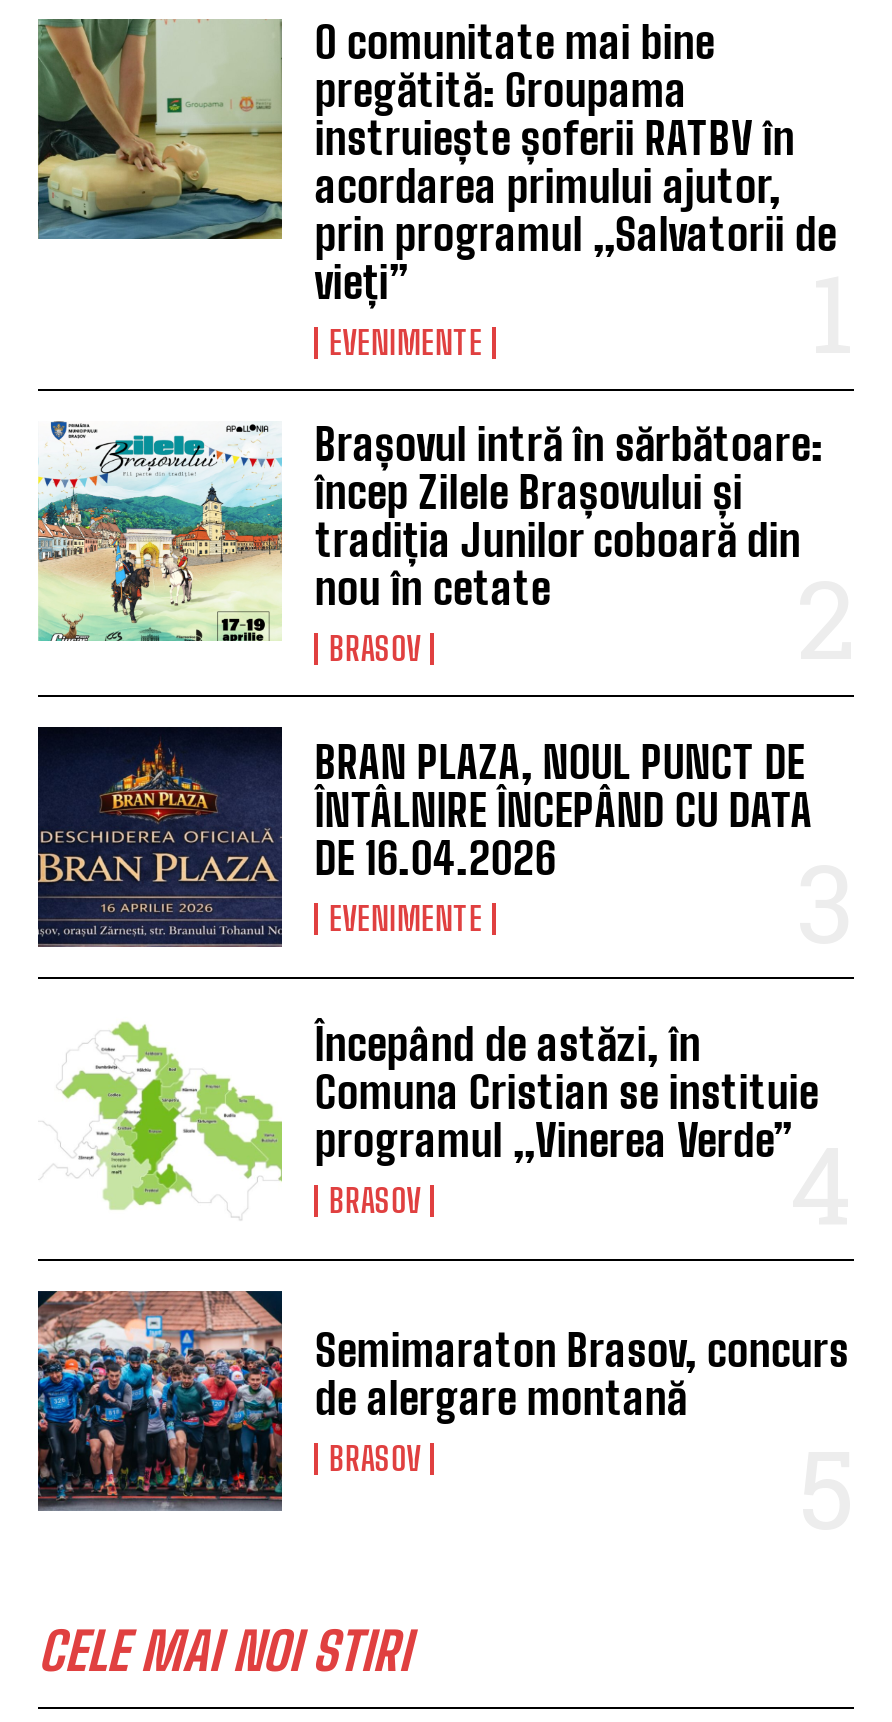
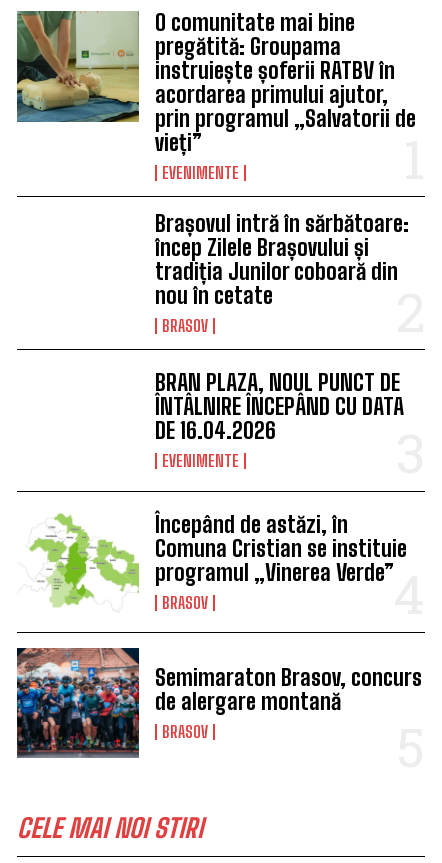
- [image]

- [image]
